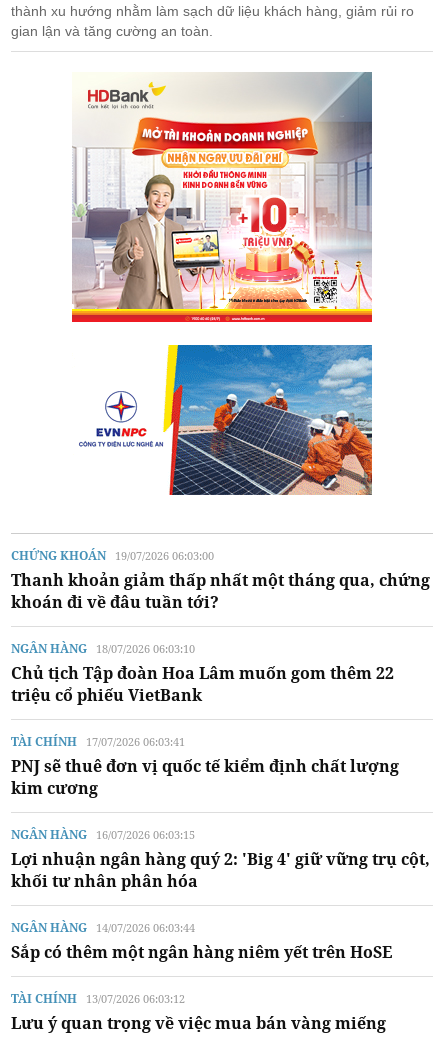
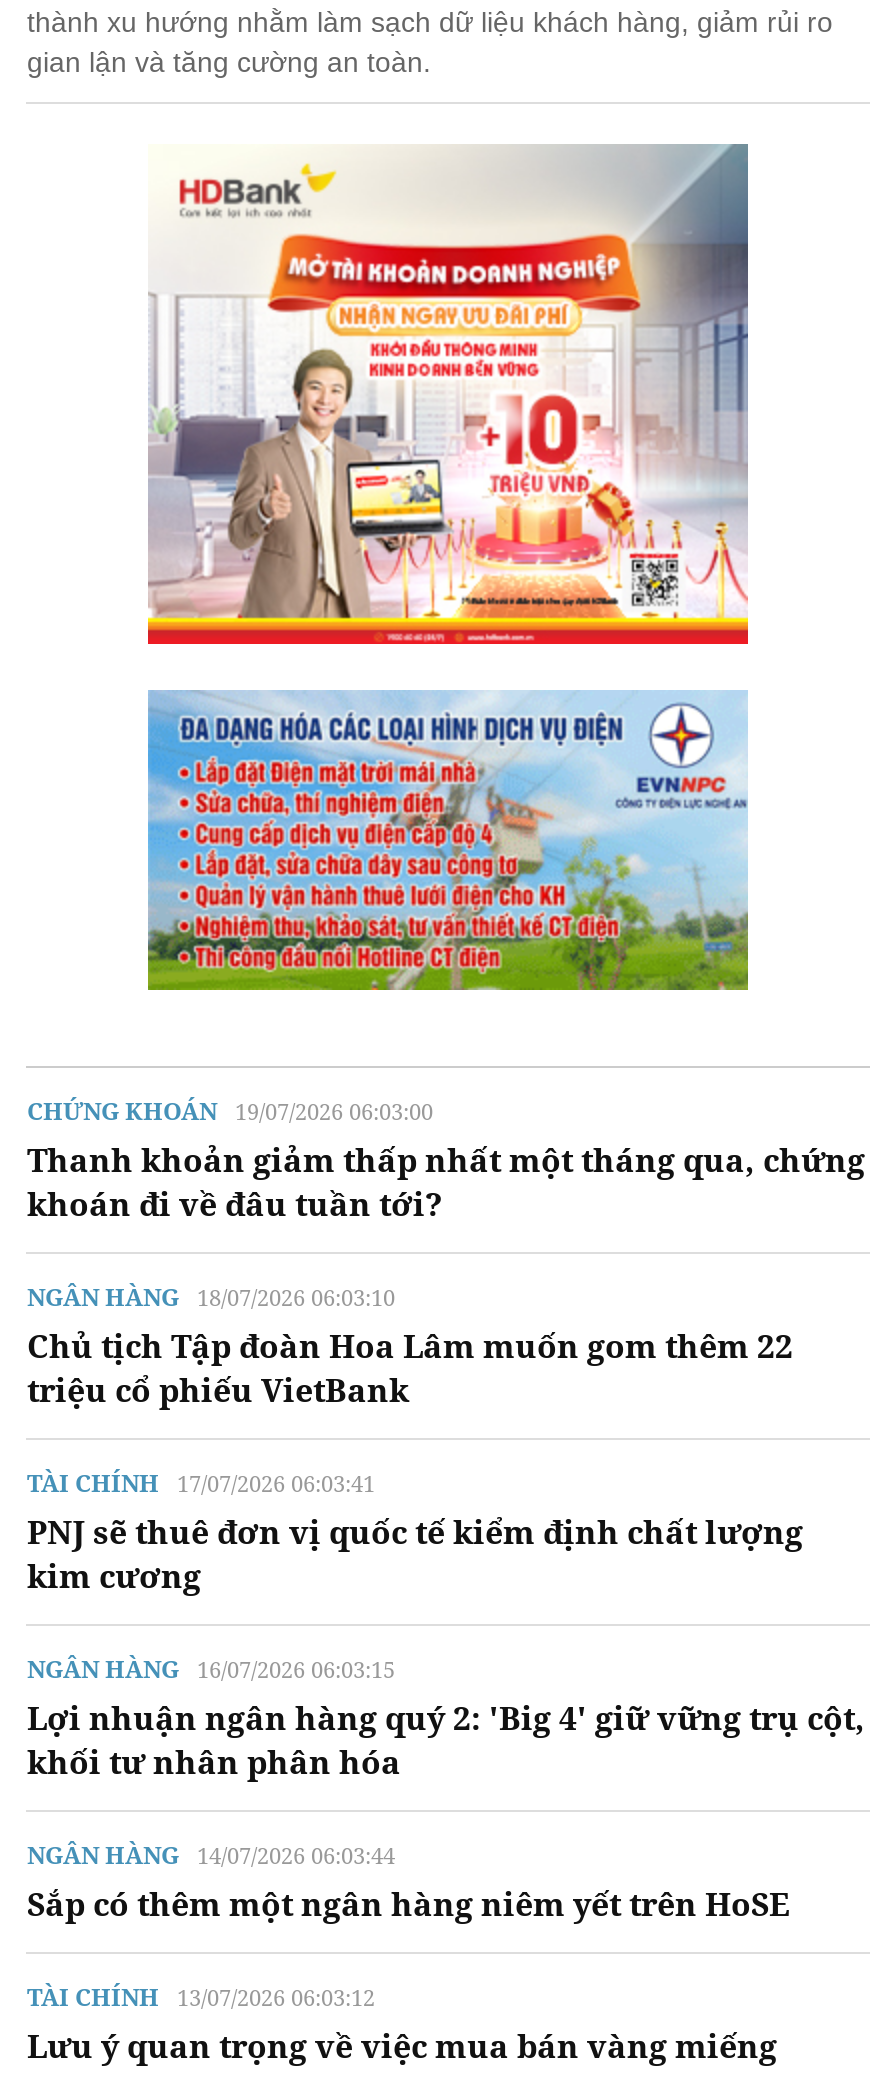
- [image]
+ [image]
